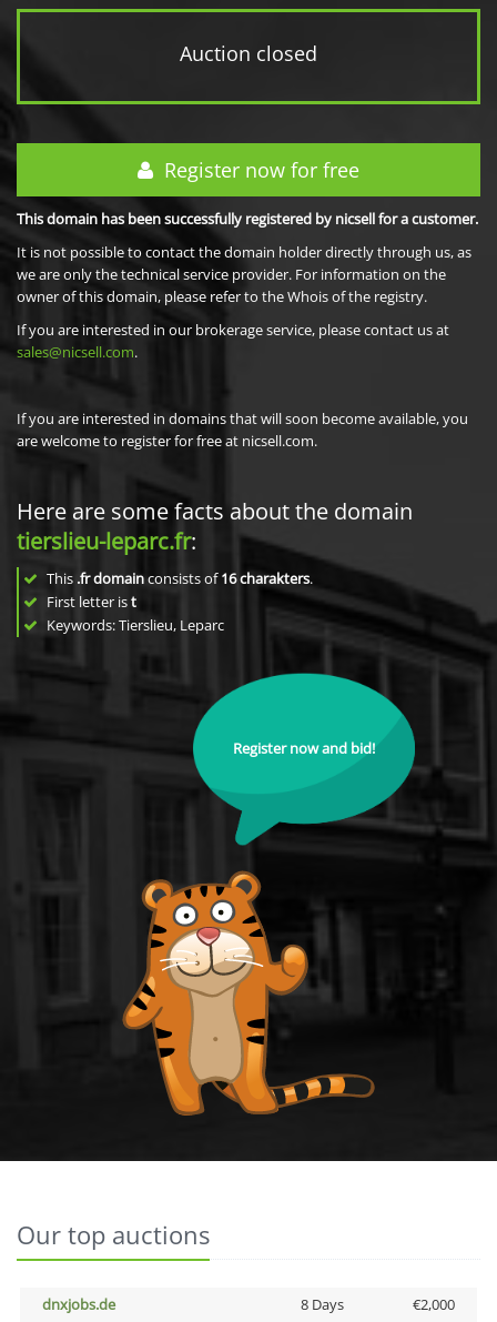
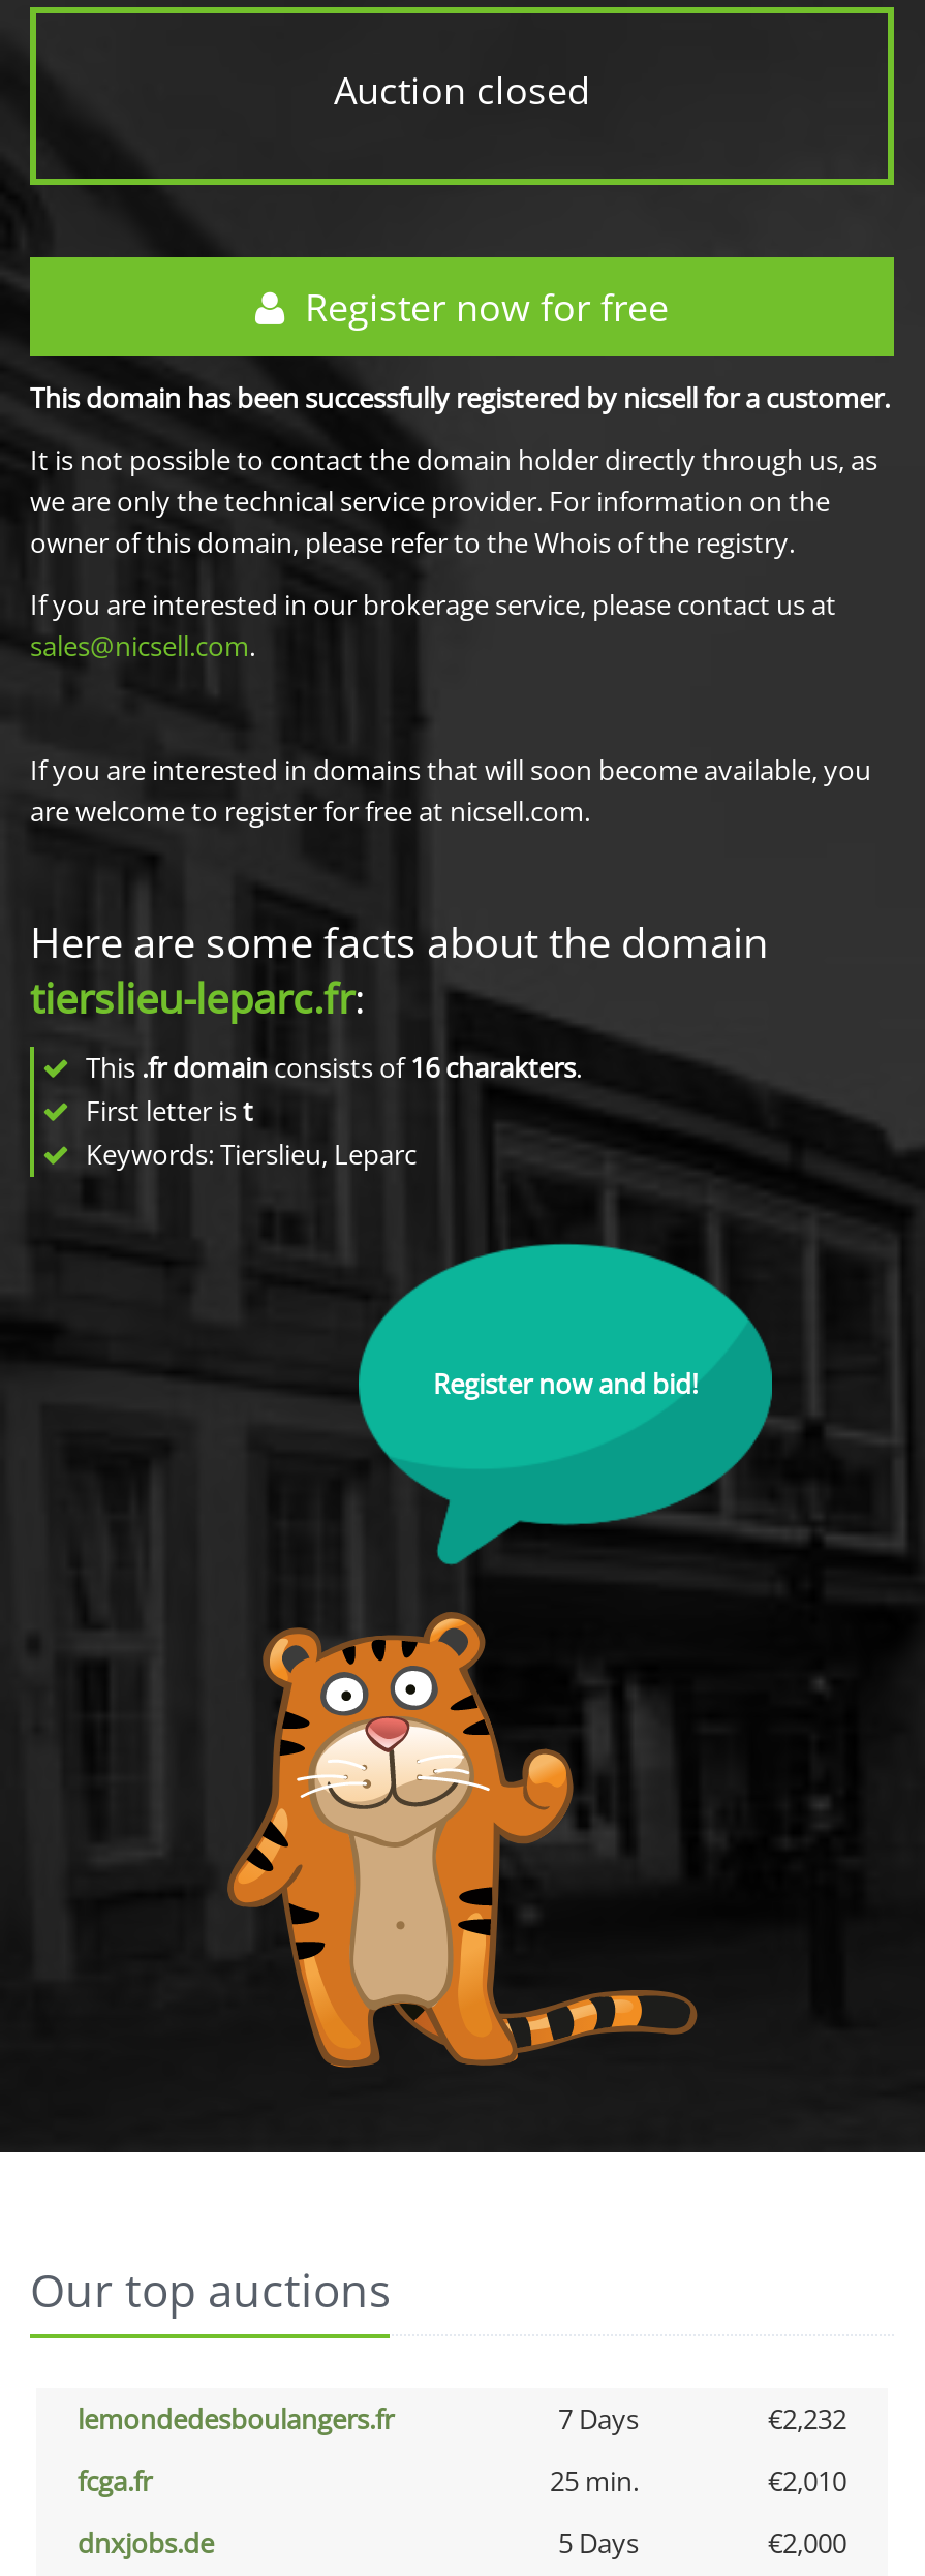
+ lemondedesboulangers.fr
+ 7 Days
+ €2,232
+ fcga.fr
+ 25 min.
+ €2,010

- 8 Days
+ 5 Days
